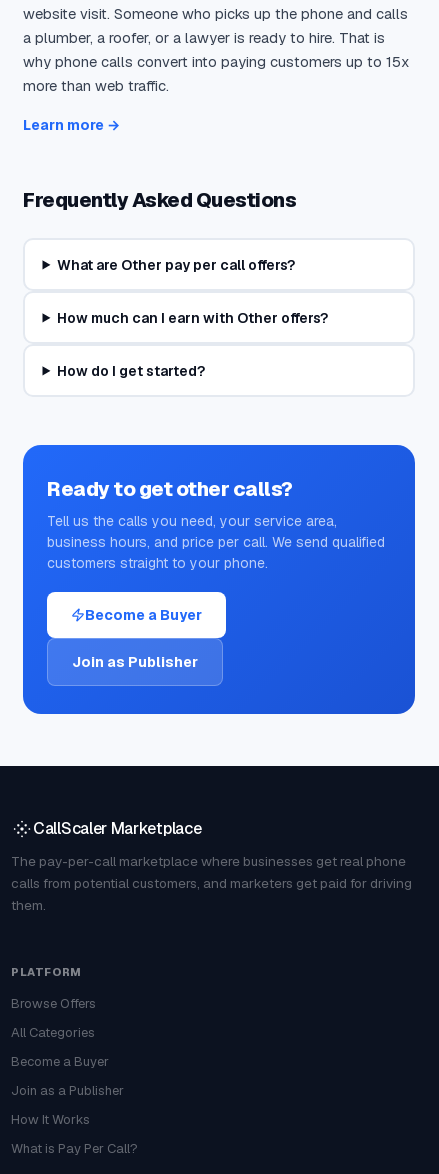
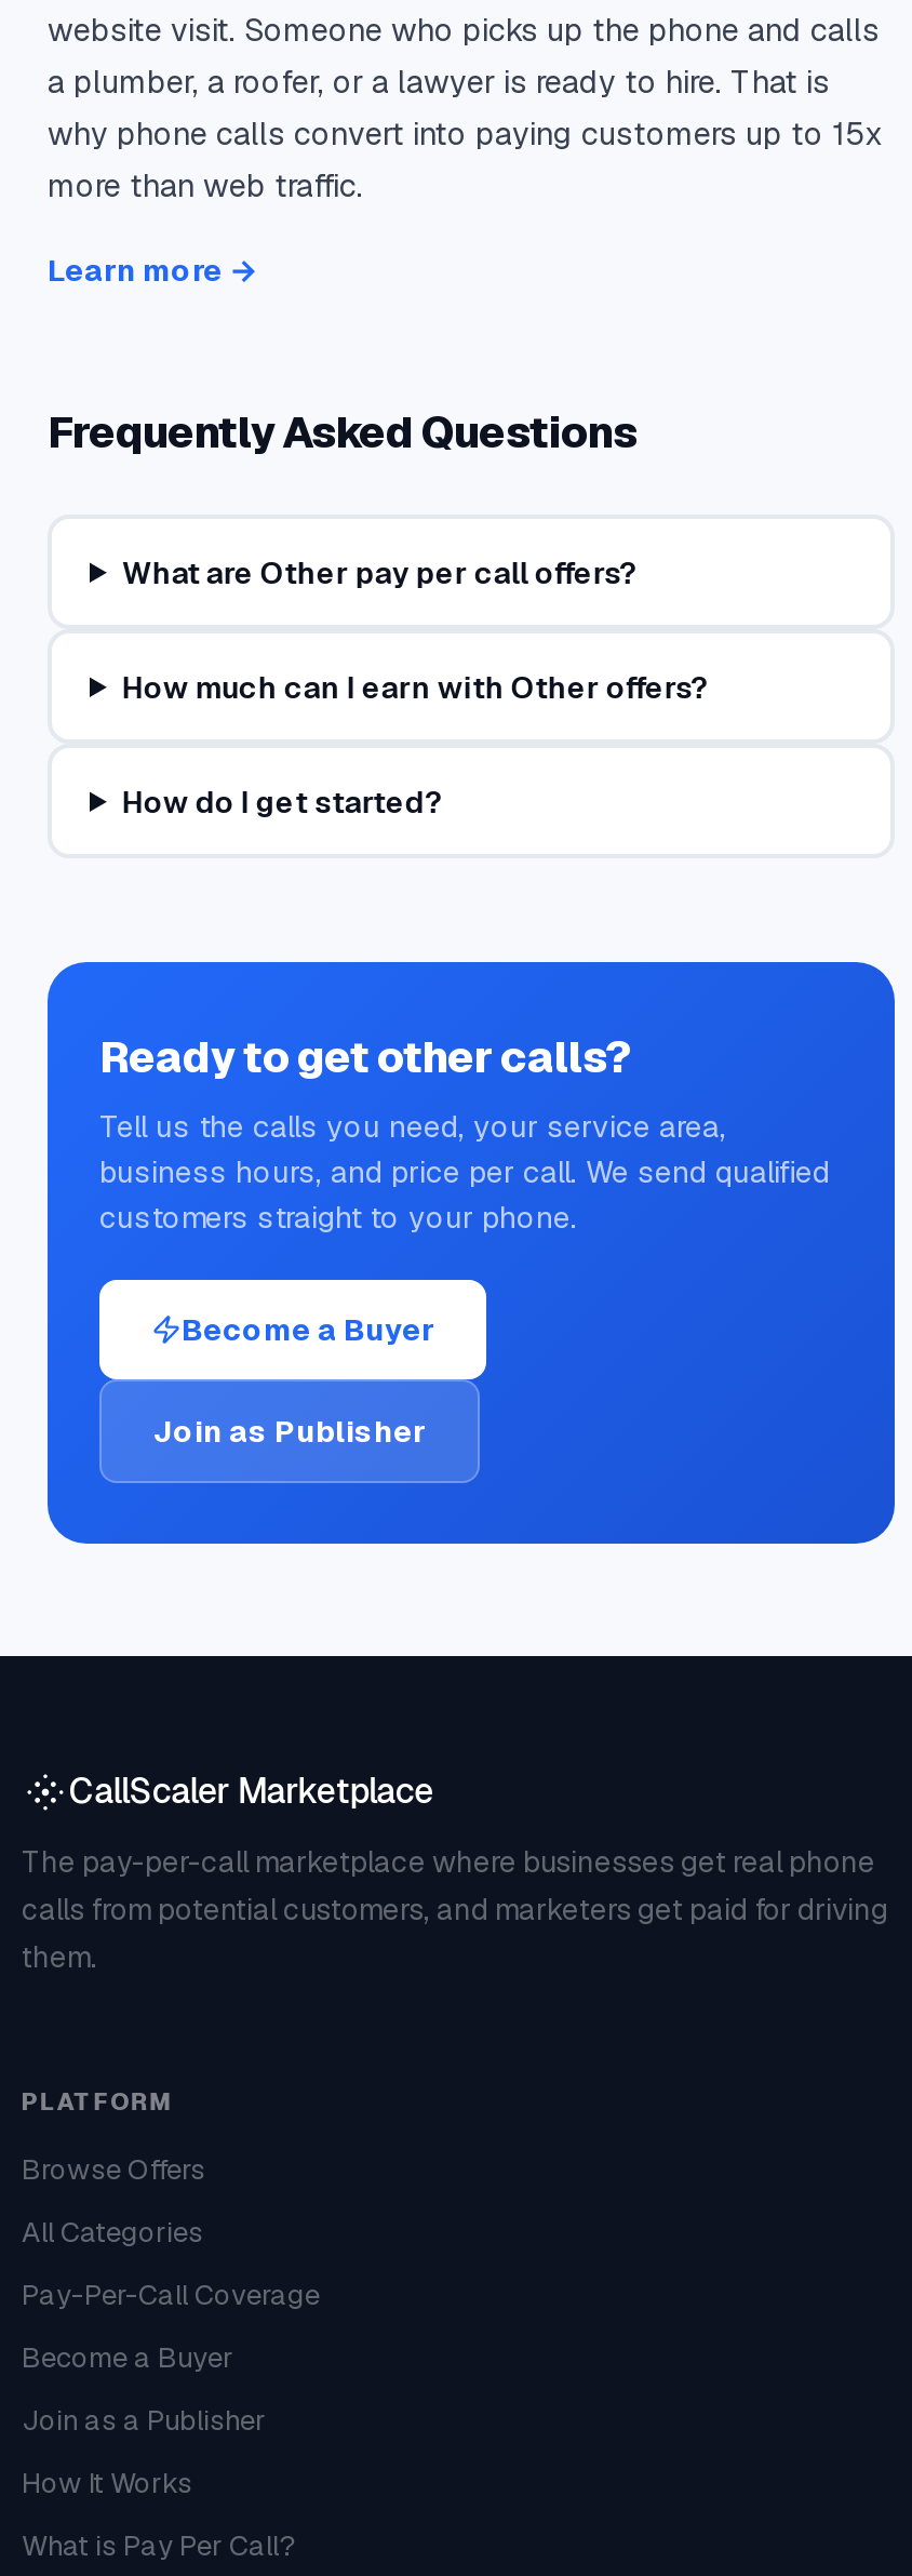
+ Pay-Per-Call Coverage
